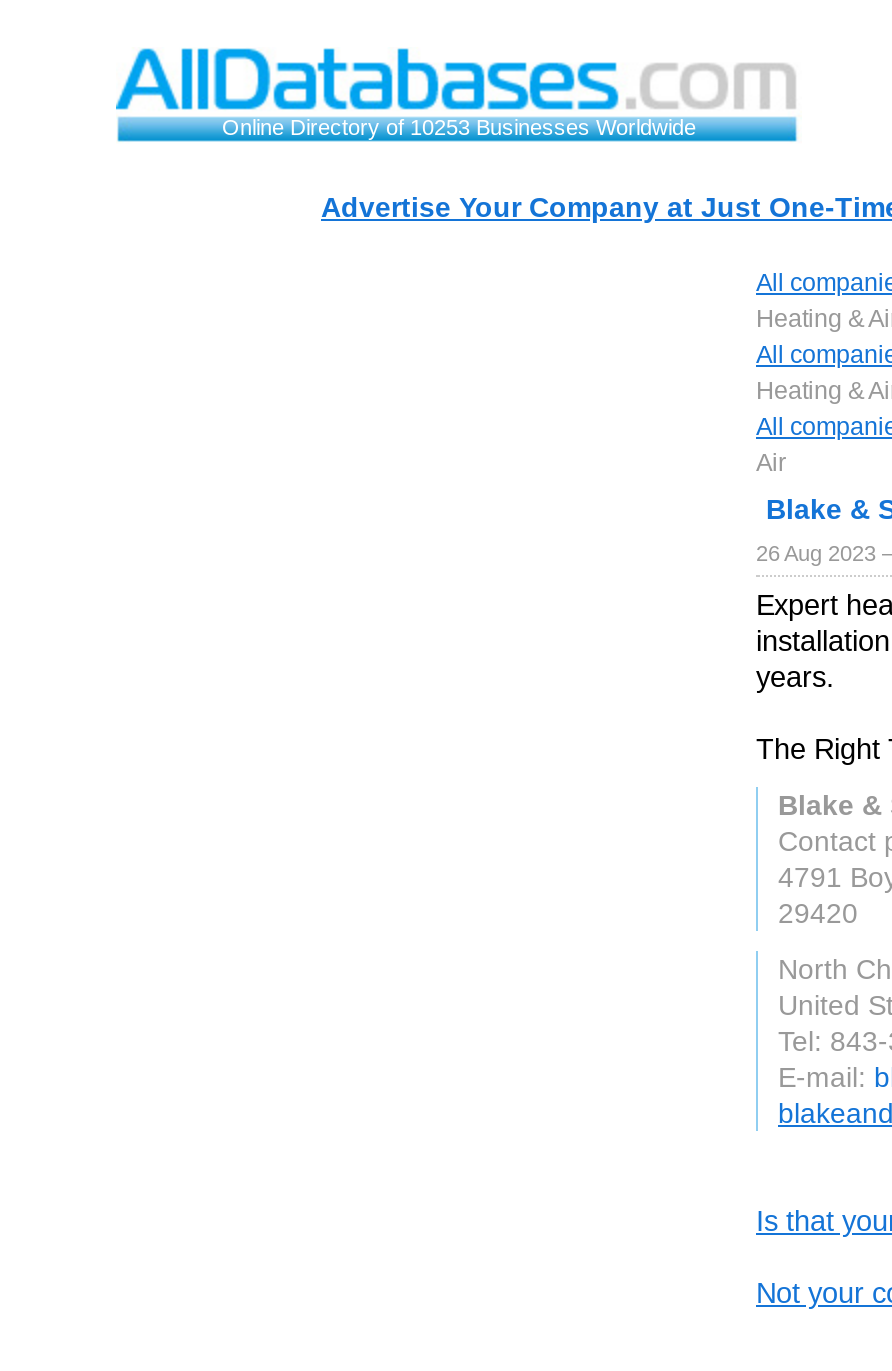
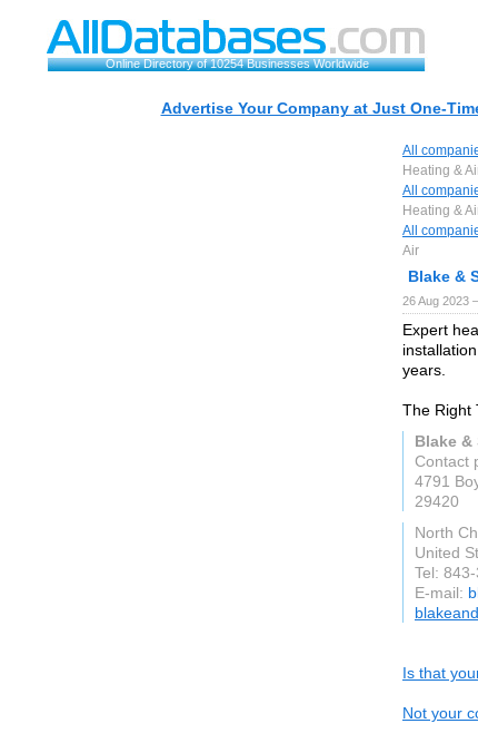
- Online Directory of 10253 Businesses Worldwide
+ Online Directory of 10254 Businesses Worldwide
